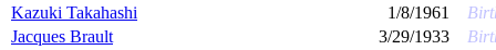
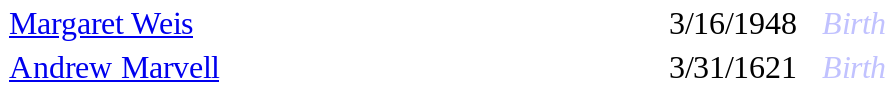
- Kazuki Takahashi
- 1/8/1961
+ Margaret Weis
+ 3/16/1948

- Jacques Brault
- 3/29/1933
+ Andrew Marvell
+ 3/31/1621
